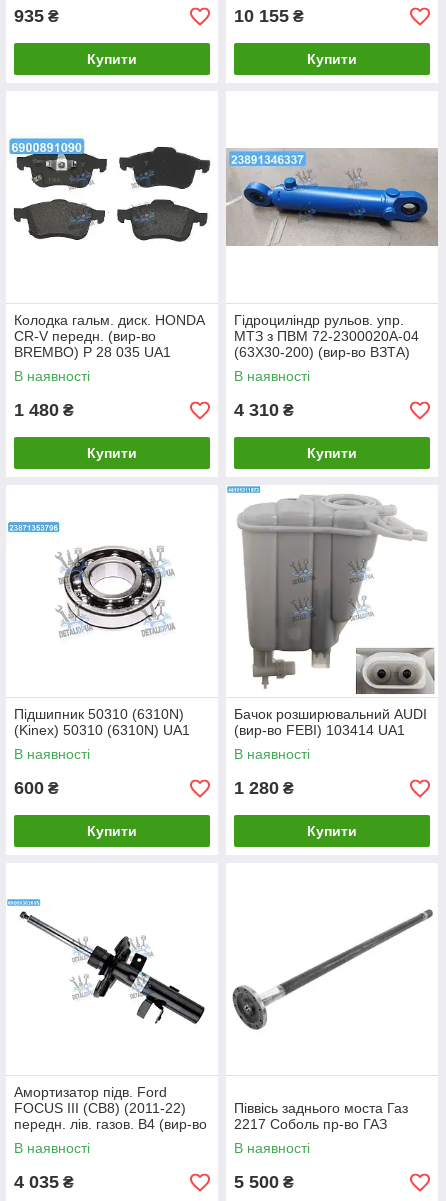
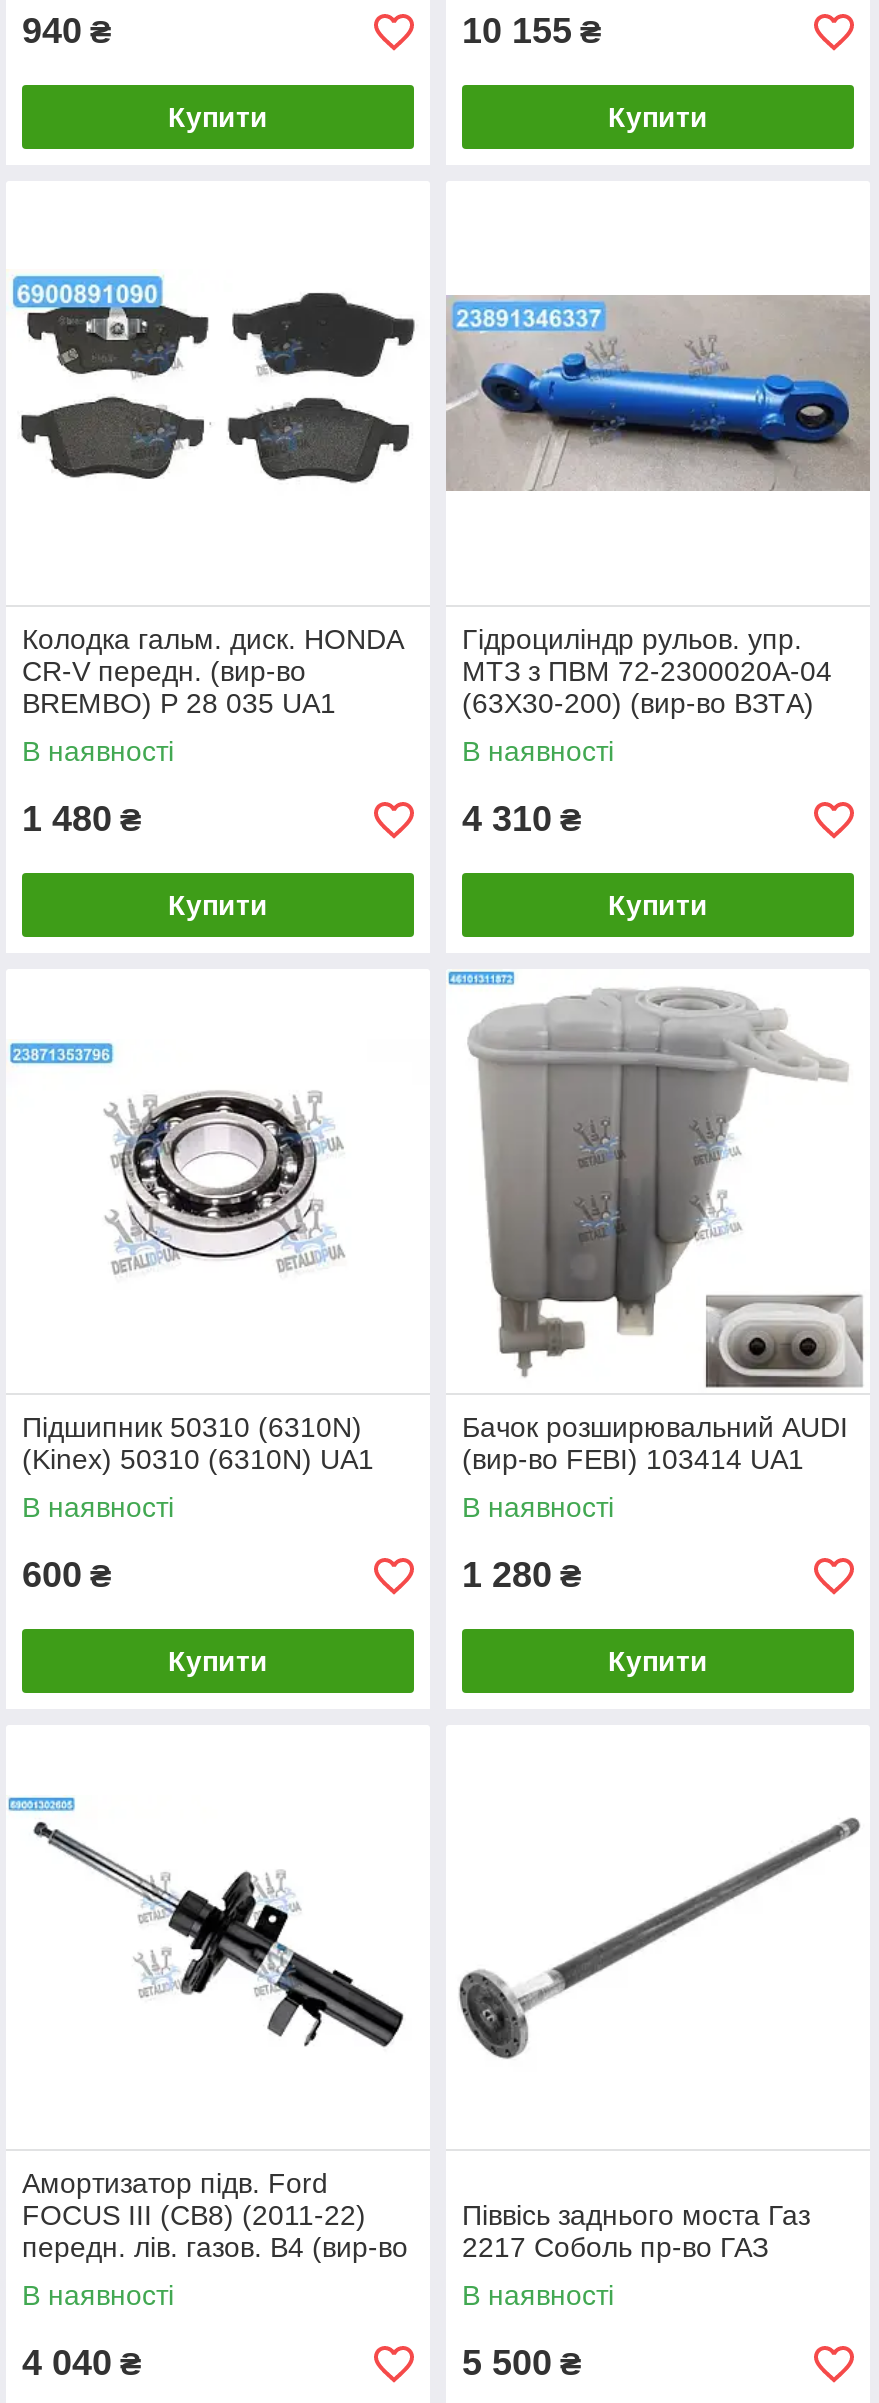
- 935 ₴
+ 940 ₴

- 4 035 ₴
+ 4 040 ₴
